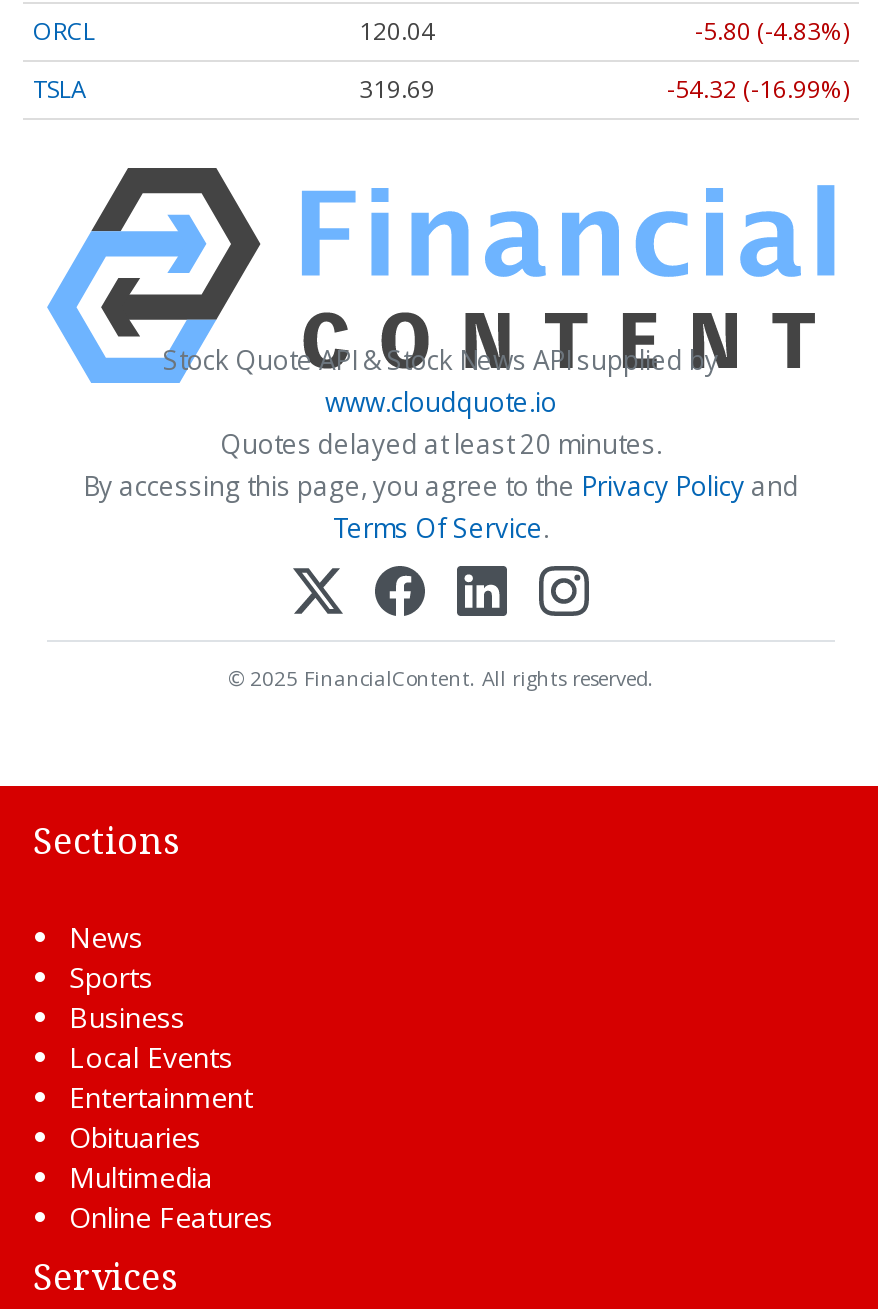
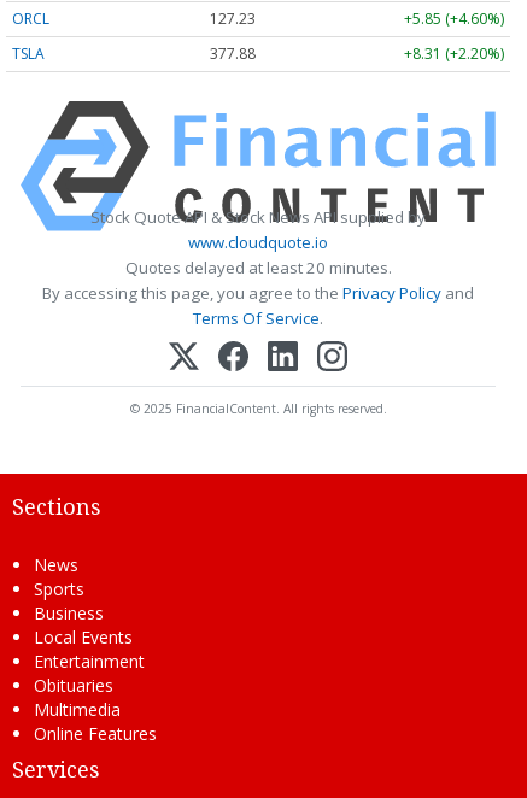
- 120.04
+ 127.23

- -5.80 (-4.83%)
+ +5.85 (+4.60%)

- 319.69
+ 377.88

- -54.32 (-16.99%)
+ +8.31 (+2.20%)
